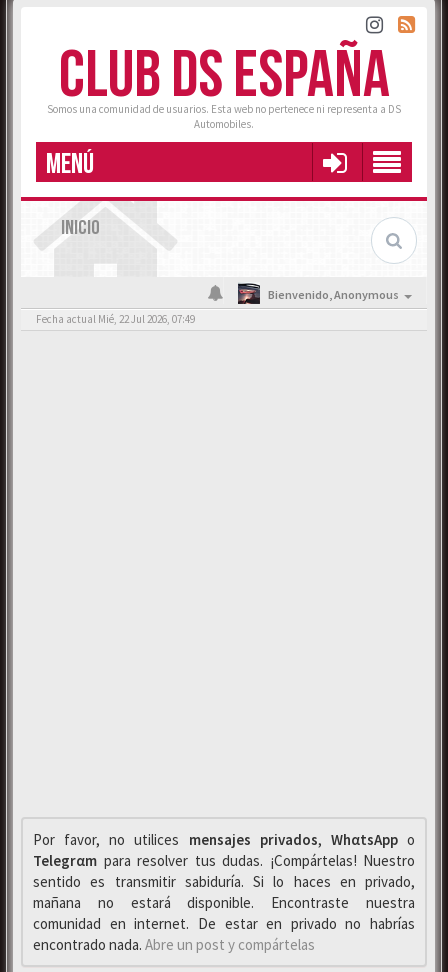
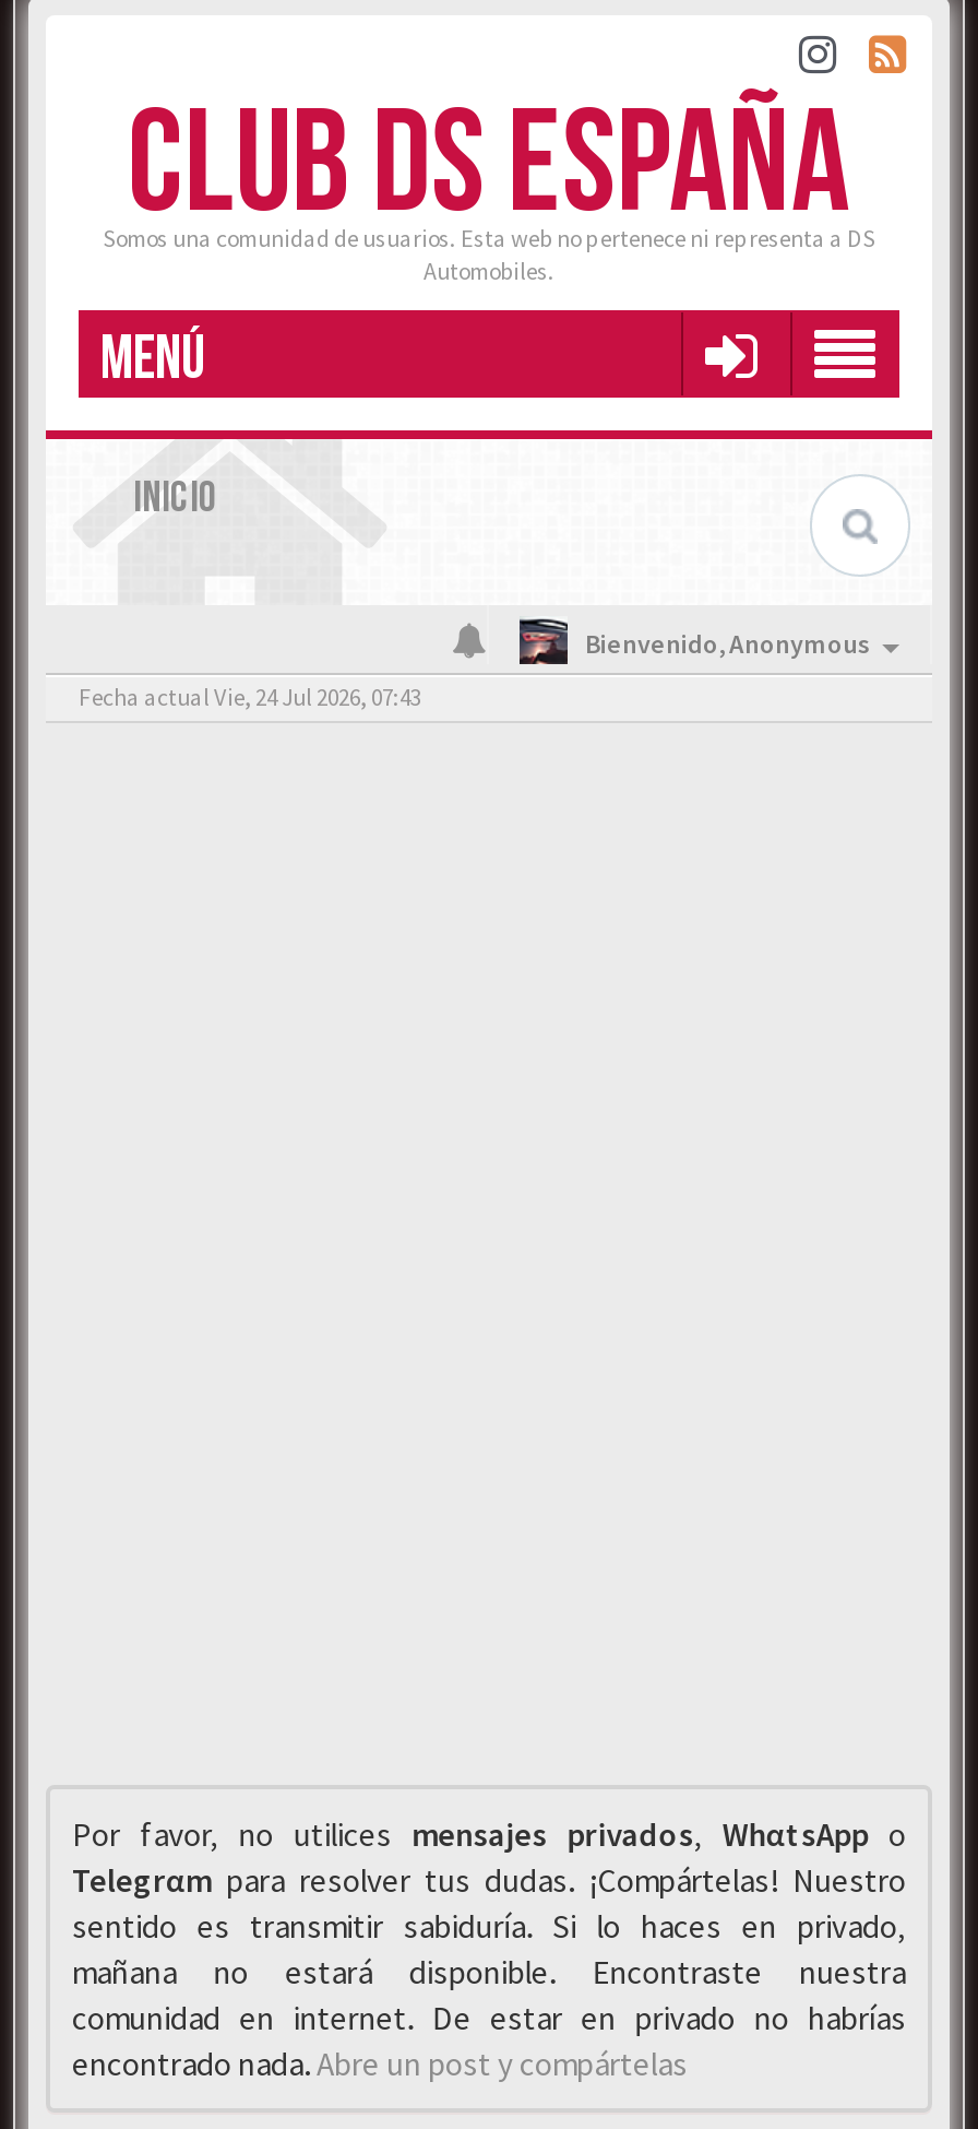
- Fecha actual Mié, 22 Jul 2026, 07:49
+ Fecha actual Vie, 24 Jul 2026, 07:43
